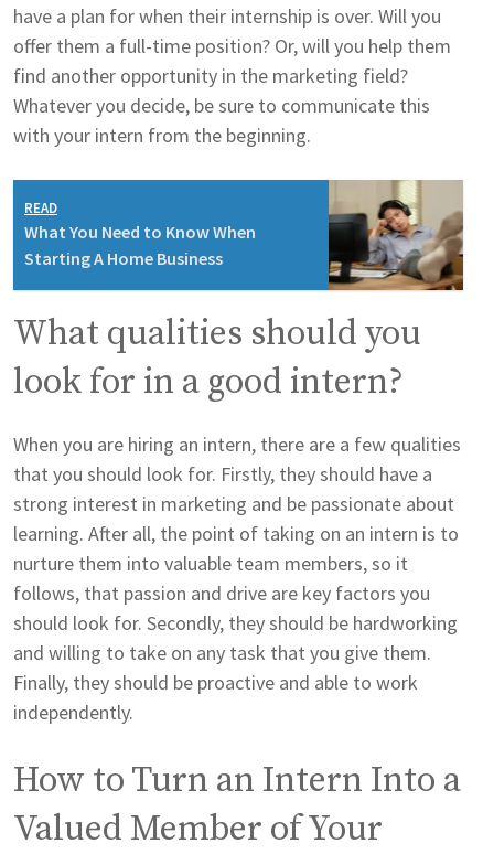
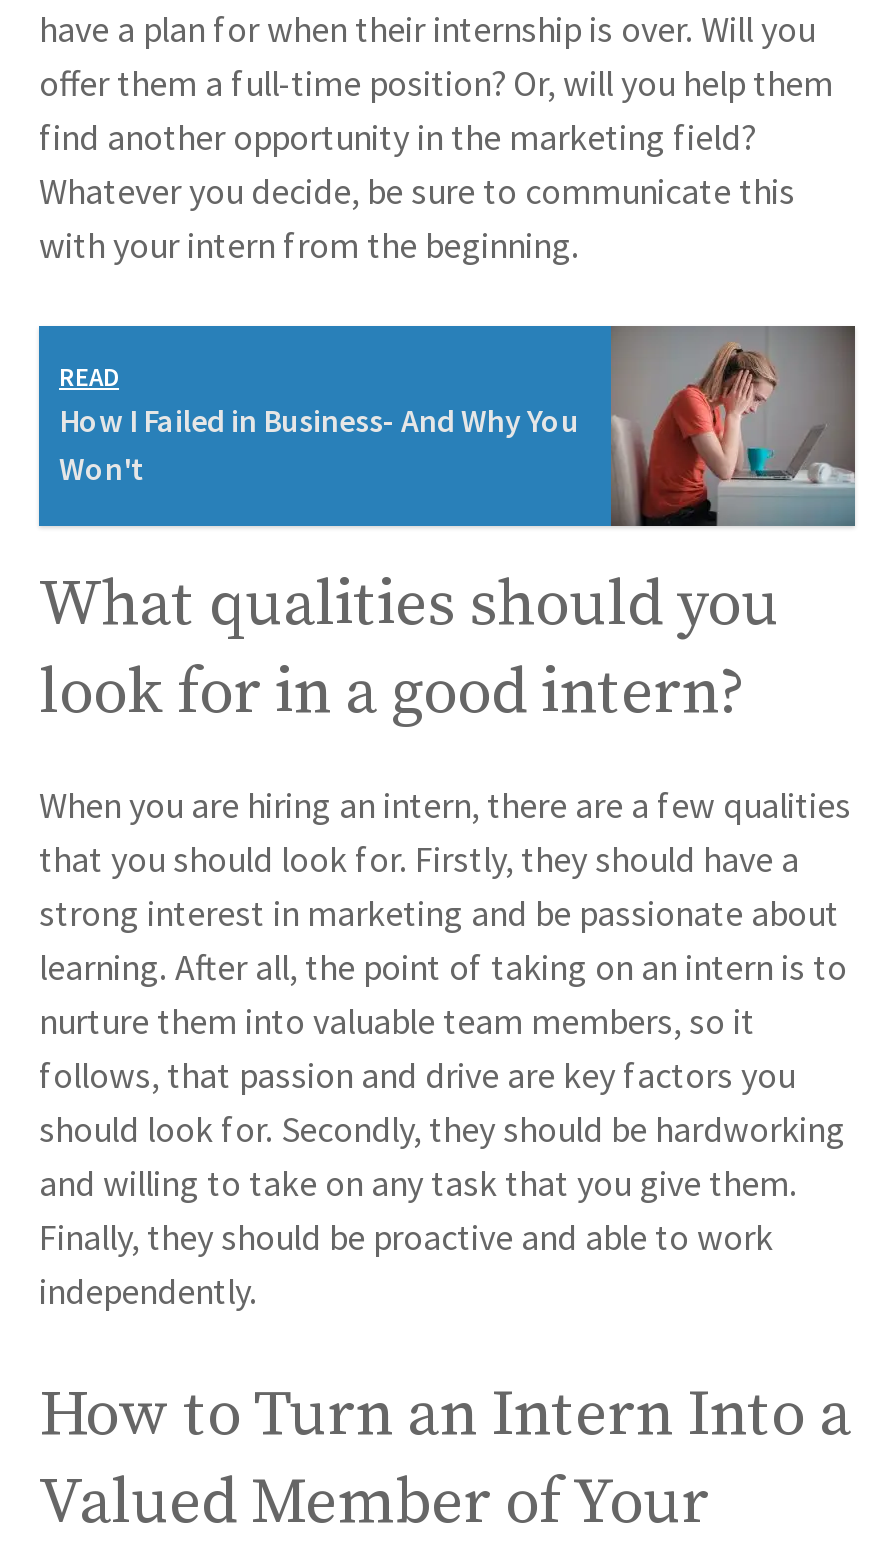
- [image]
+ [image]

- What You Need to Know When
- Starting A Home Business
+ How I Failed in Business- And Why You
+ Won't
